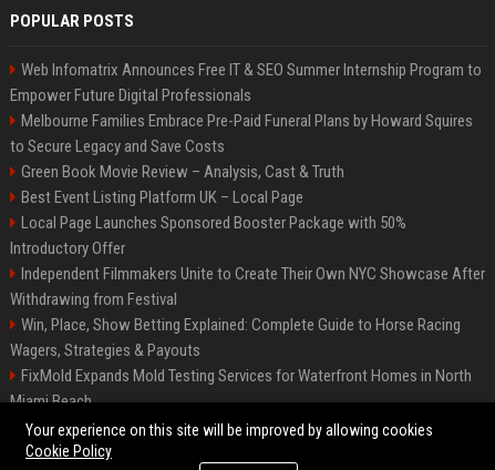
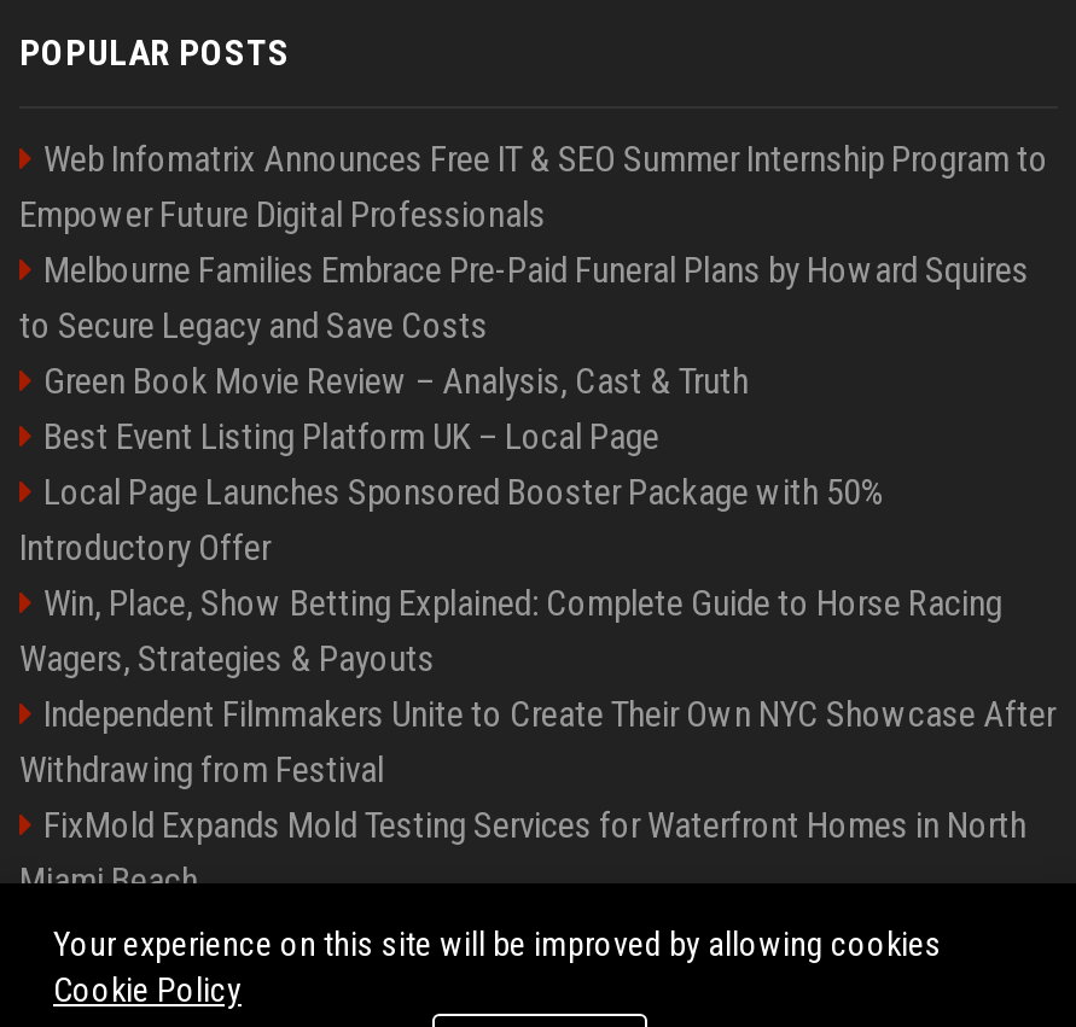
moved down: Independent Filmmakers Unite to Create Their Own NYC Showcase After | Withdrawing from Festival

moved up: Win, Place, Show Betting Explained: Complete Guide to Horse Racing | Wagers, Strategies & Payouts
